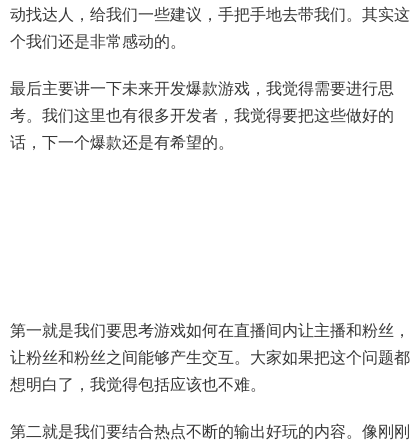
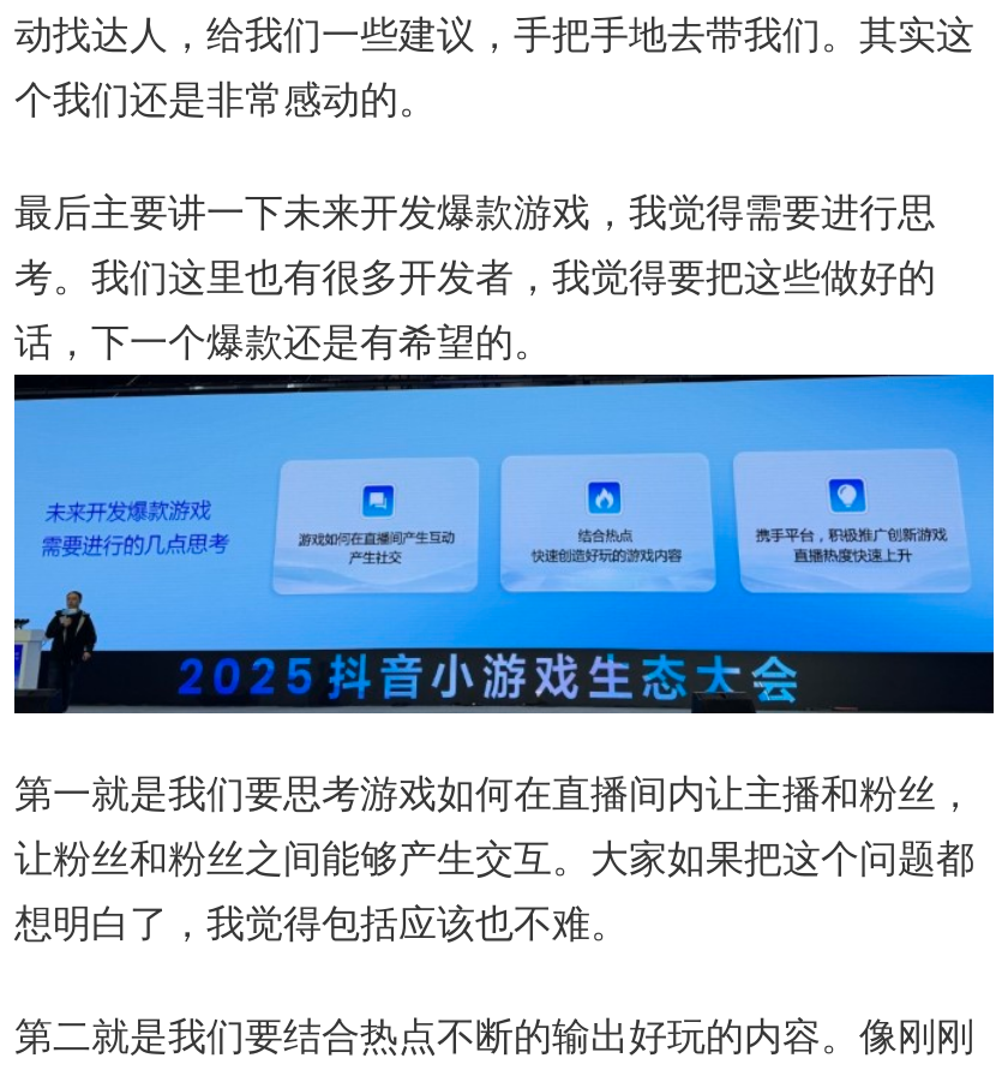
+ [image]
